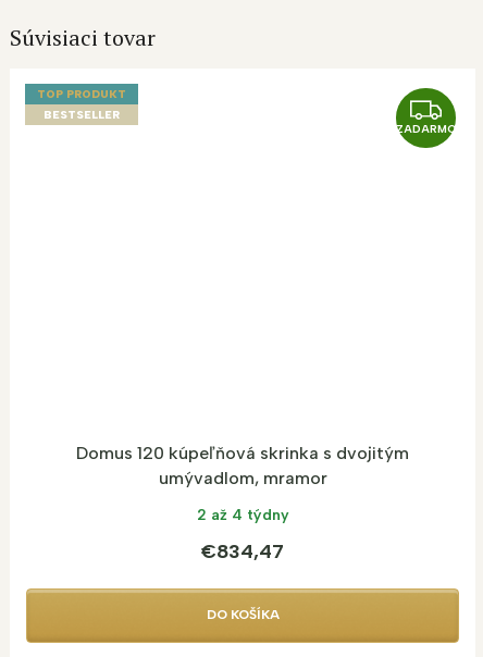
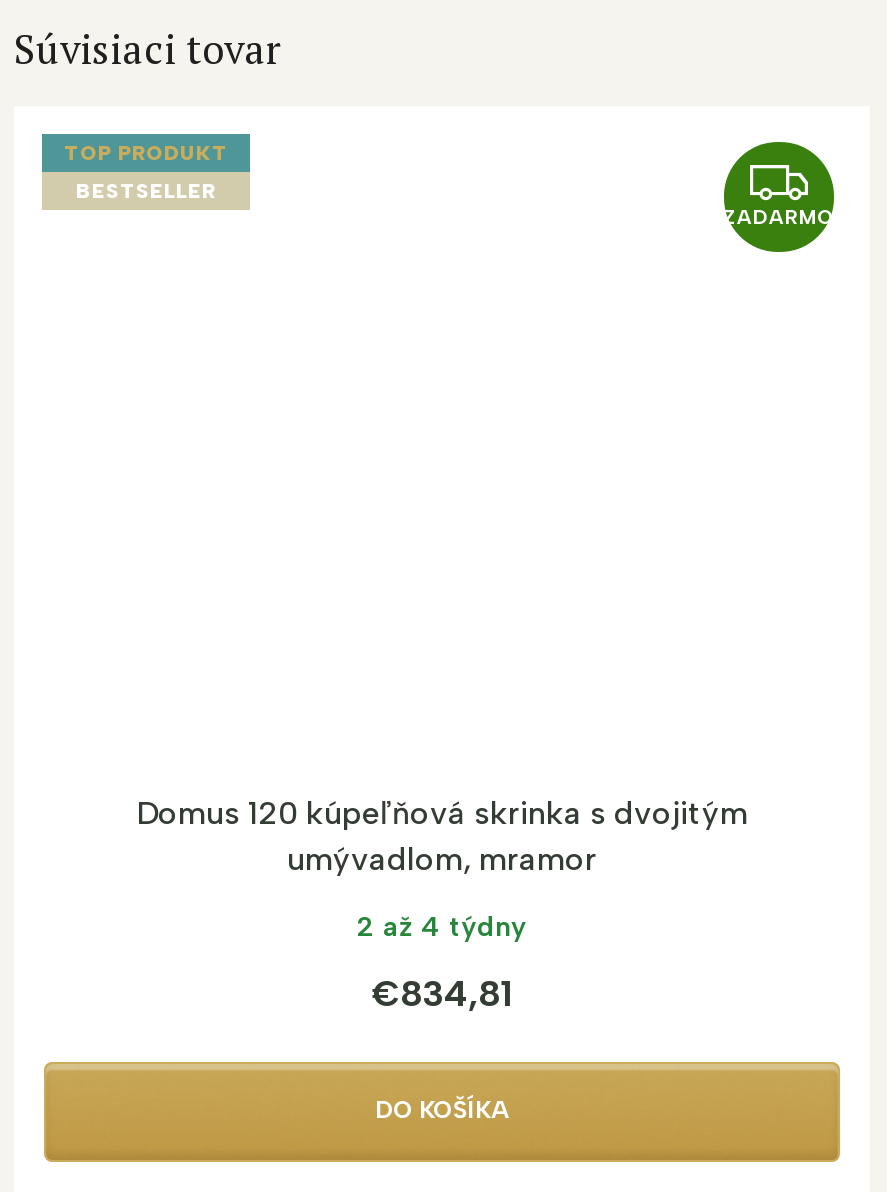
- €834,47
+ €834,81
